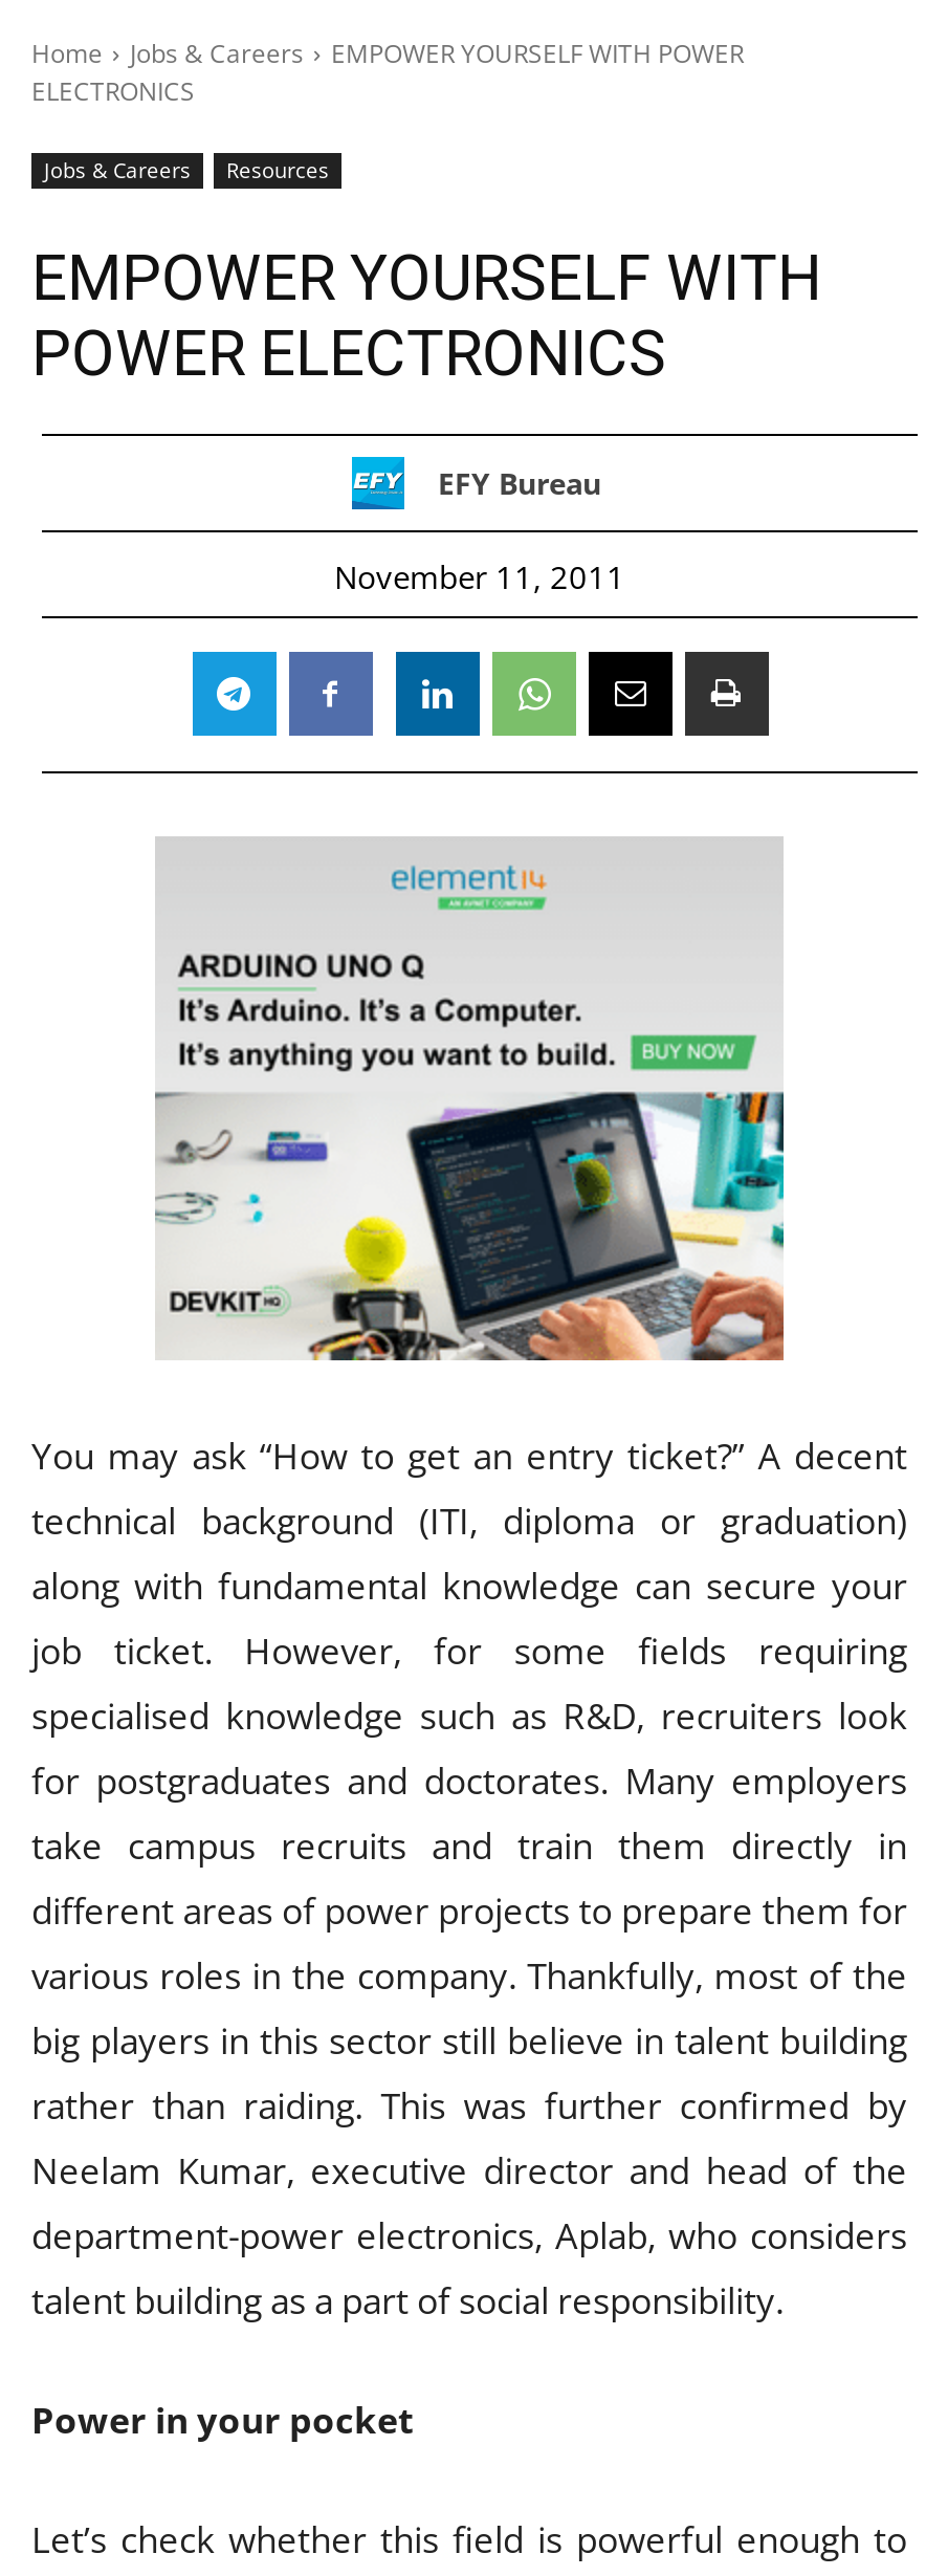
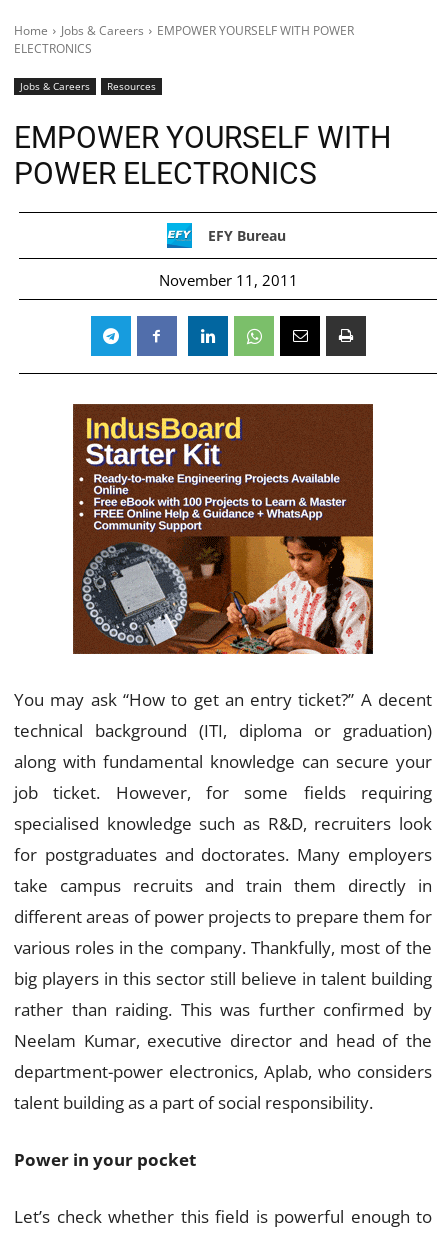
- [image]
+ [image]
